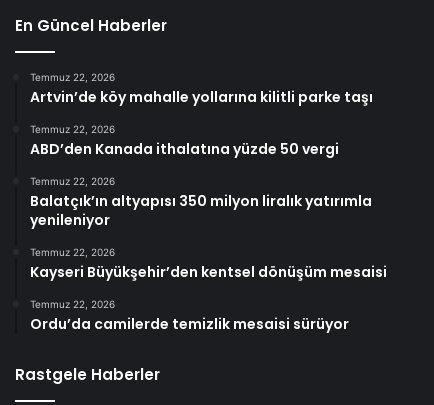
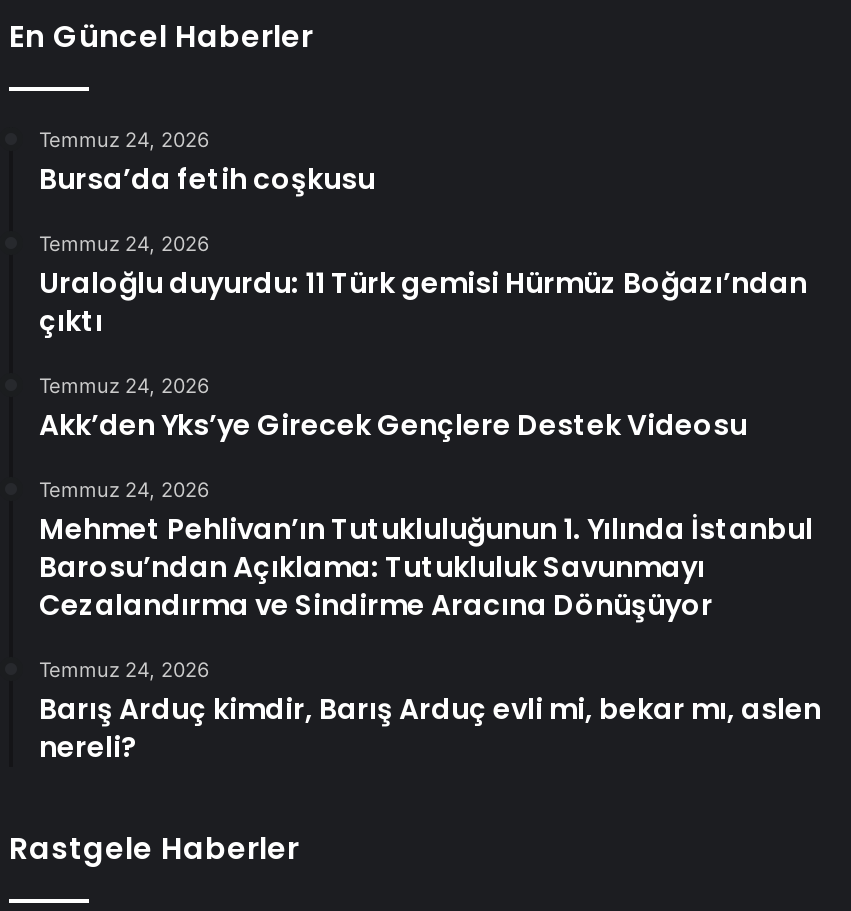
- Temmuz 22, 2026
- Artvin’de köy mahalle yollarına kilitli parke taşı
+ Temmuz 24, 2026
+ Bursa’da fetih coşkusu

- Temmuz 22, 2026
- ABD’den Kanada ithalatına yüzde 50 vergi
+ Temmuz 24, 2026
+ Uraloğlu duyurdu: 11 Türk gemisi Hürmüz Boğazı’ndan
+ çıktı

- Temmuz 22, 2026
- Balatçık’ın altyapısı 350 milyon liralık yatırımla
- yenileniyor
+ Temmuz 24, 2026
+ Akk’den Yks’ye Girecek Gençlere Destek Videosu

- Temmuz 22, 2026
- Kayseri Büyükşehir’den kentsel dönüşüm mesaisi
+ Temmuz 24, 2026
+ Mehmet Pehlivan’ın Tutukluluğunun 1. Yılında İstanbul
+ Barosu’ndan Açıklama: Tutukluluk Savunmayı
+ Cezalandırma ve Sindirme Aracına Dönüşüyor

- Temmuz 22, 2026
- Ordu’da camilerde temizlik mesaisi sürüyor
+ Temmuz 24, 2026
+ Barış Arduç kimdir, Barış Arduç evli mi, bekar mı, aslen
+ nereli?
